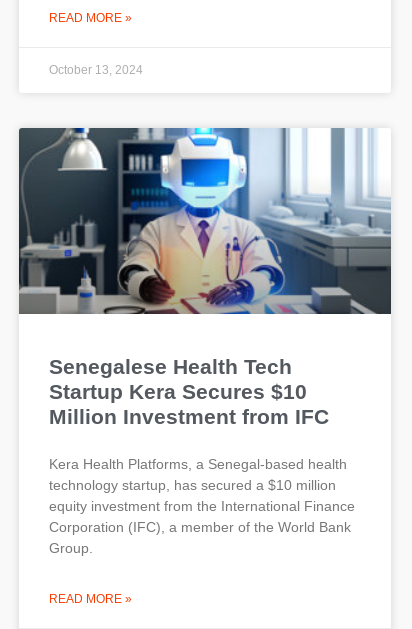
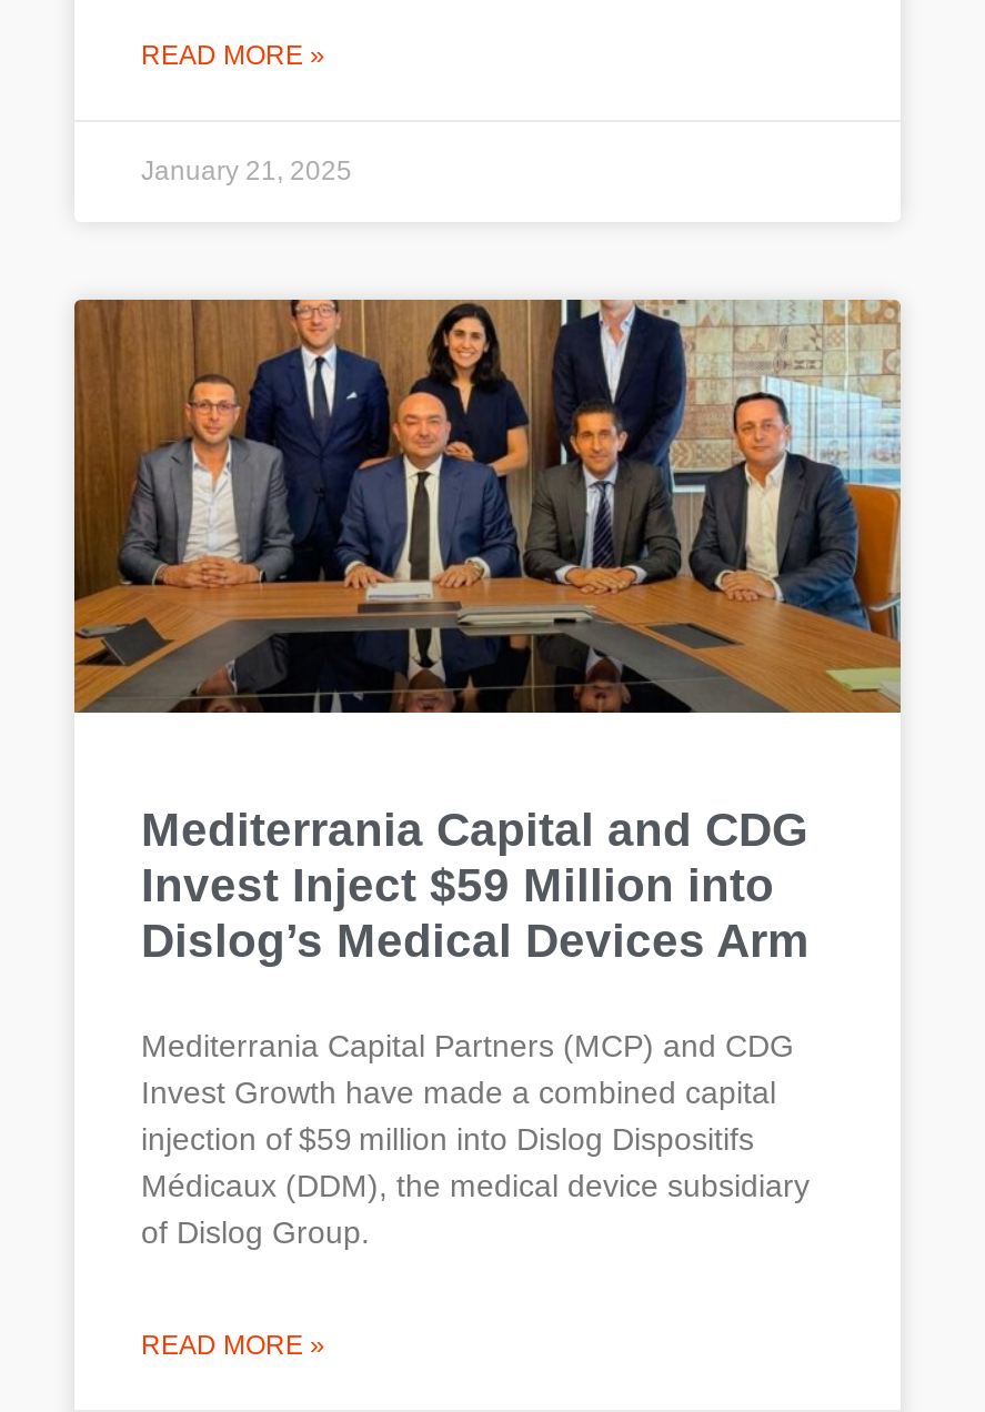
- October 13, 2024
+ January 21, 2025

- [image]
- Senegalese Health Tech
- Startup Kera Secures $10
- Million Investment from IFC
+ [image]
+ Mediterrania Capital and CDG
+ Invest Inject $59 Million into
+ Dislog’s Medical Devices Arm

- Kera Health Platforms, a Senegal-based health
- technology startup, has secured a $10 million
- equity investment from the International Finance
- Corporation (IFC), a member of the World Bank
- Group.
+ Mediterrania Capital Partners (MCP) and CDG
+ Invest Growth have made a combined capital
+ injection of $59 million into Dislog Dispositifs
+ Médicaux (DDM), the medical device subsidiary
+ of Dislog Group.
